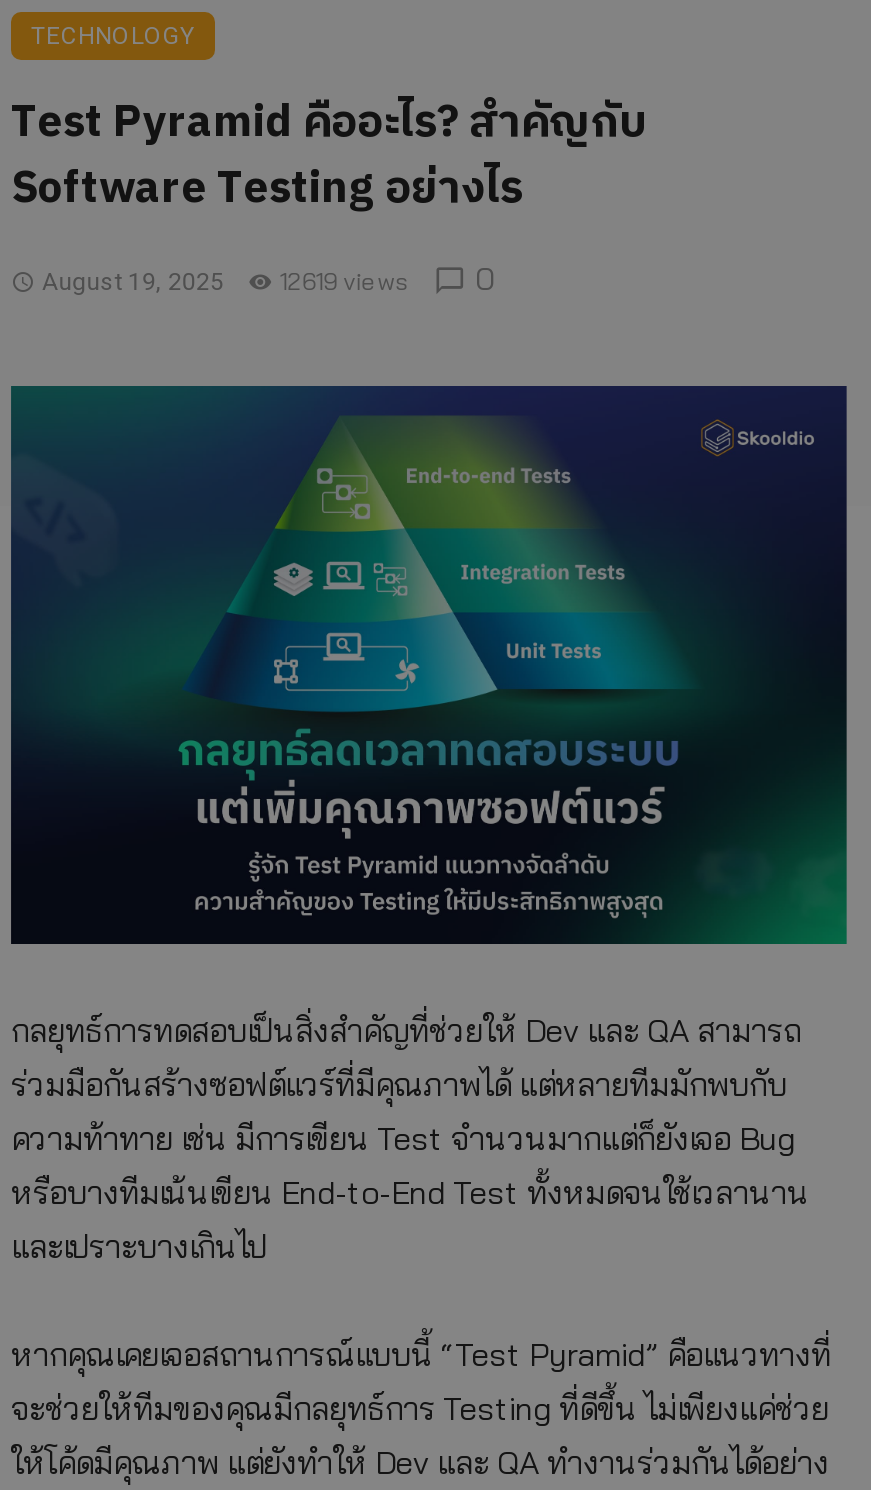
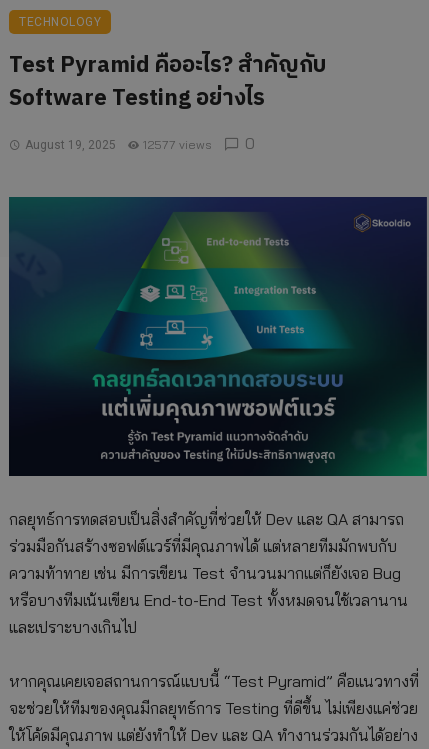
- August 19, 2025 12619 views
+ August 19, 2025 12577 views
